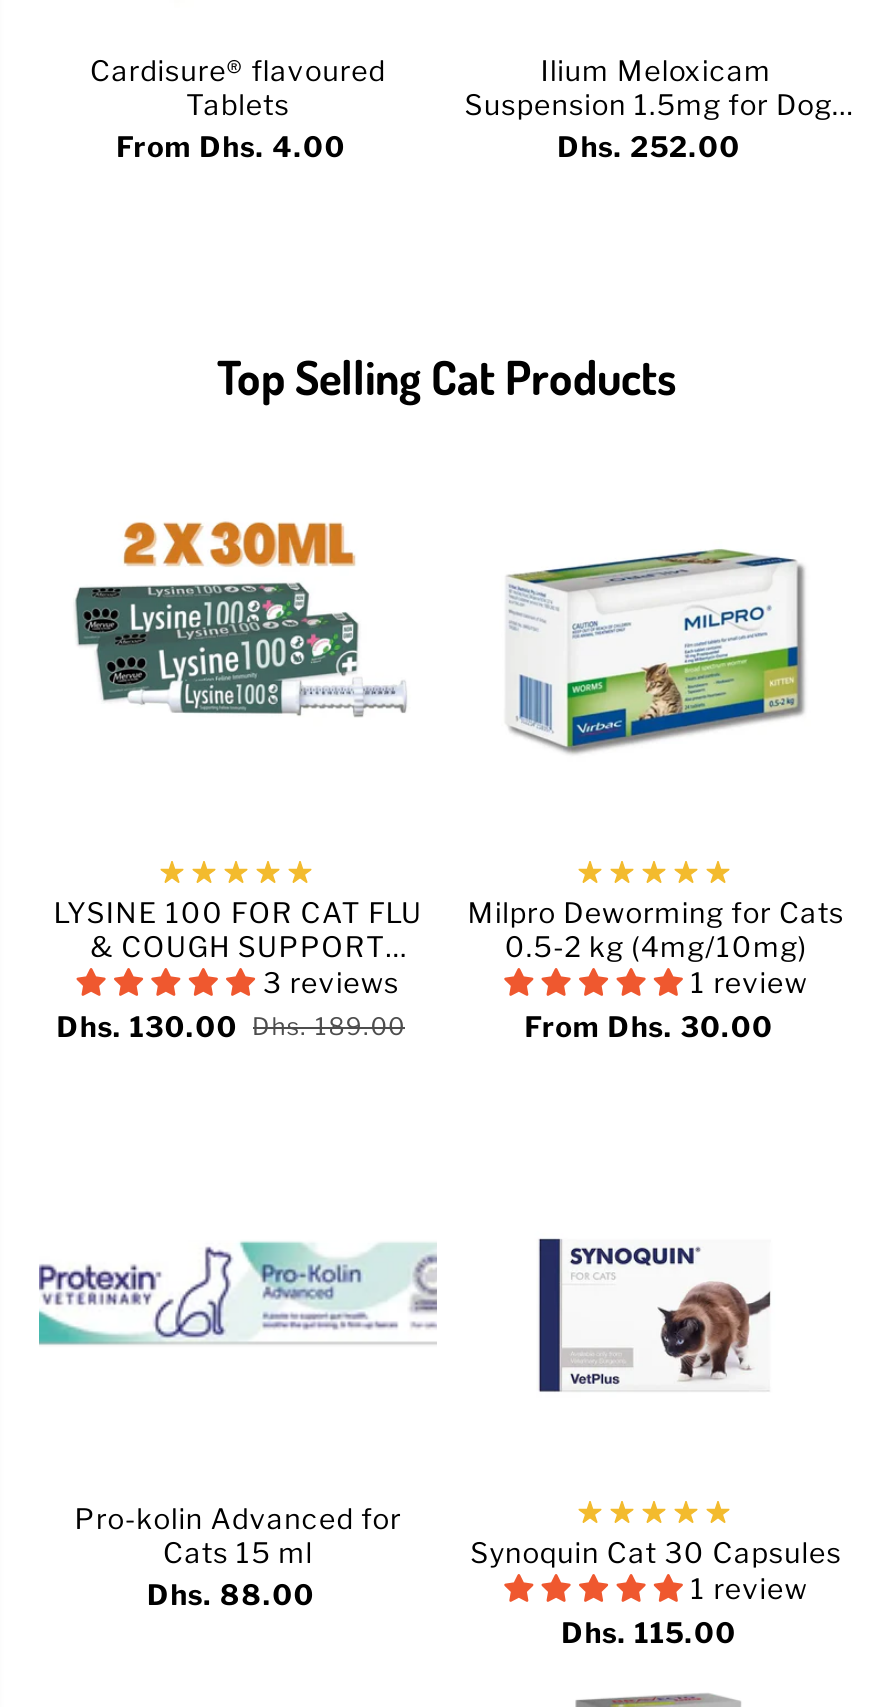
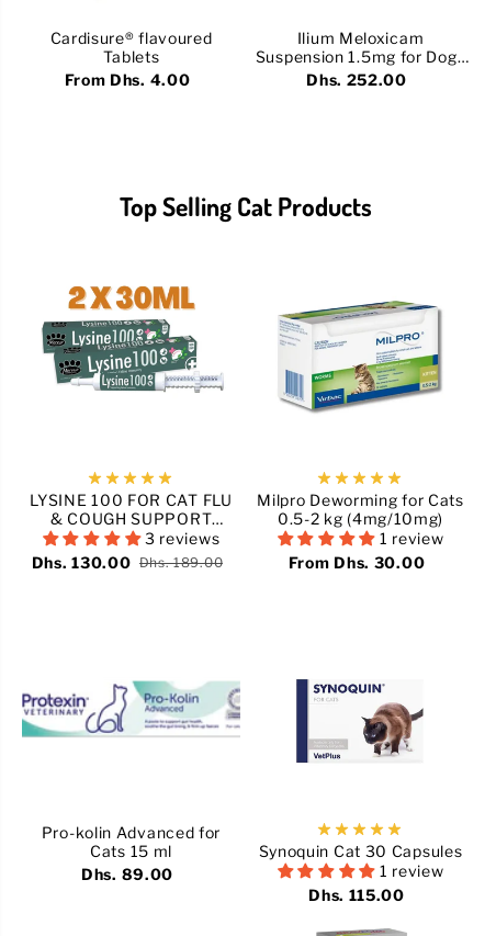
- Dhs. 88.00
+ Dhs. 89.00
